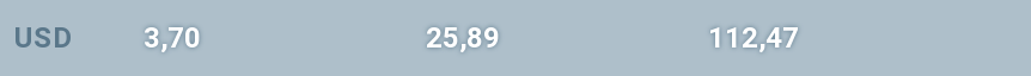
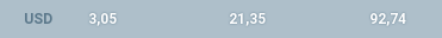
- 3,70
+ 3,05

- 25,89
+ 21,35

- 112,47
+ 92,74
